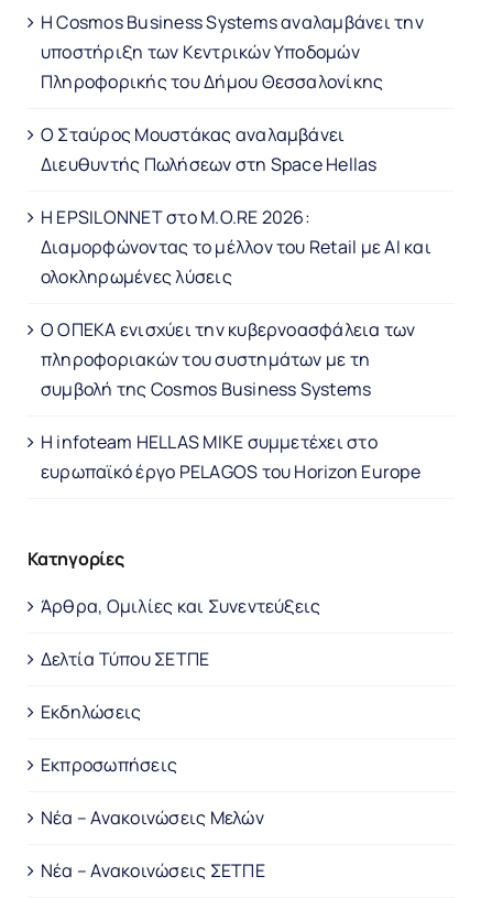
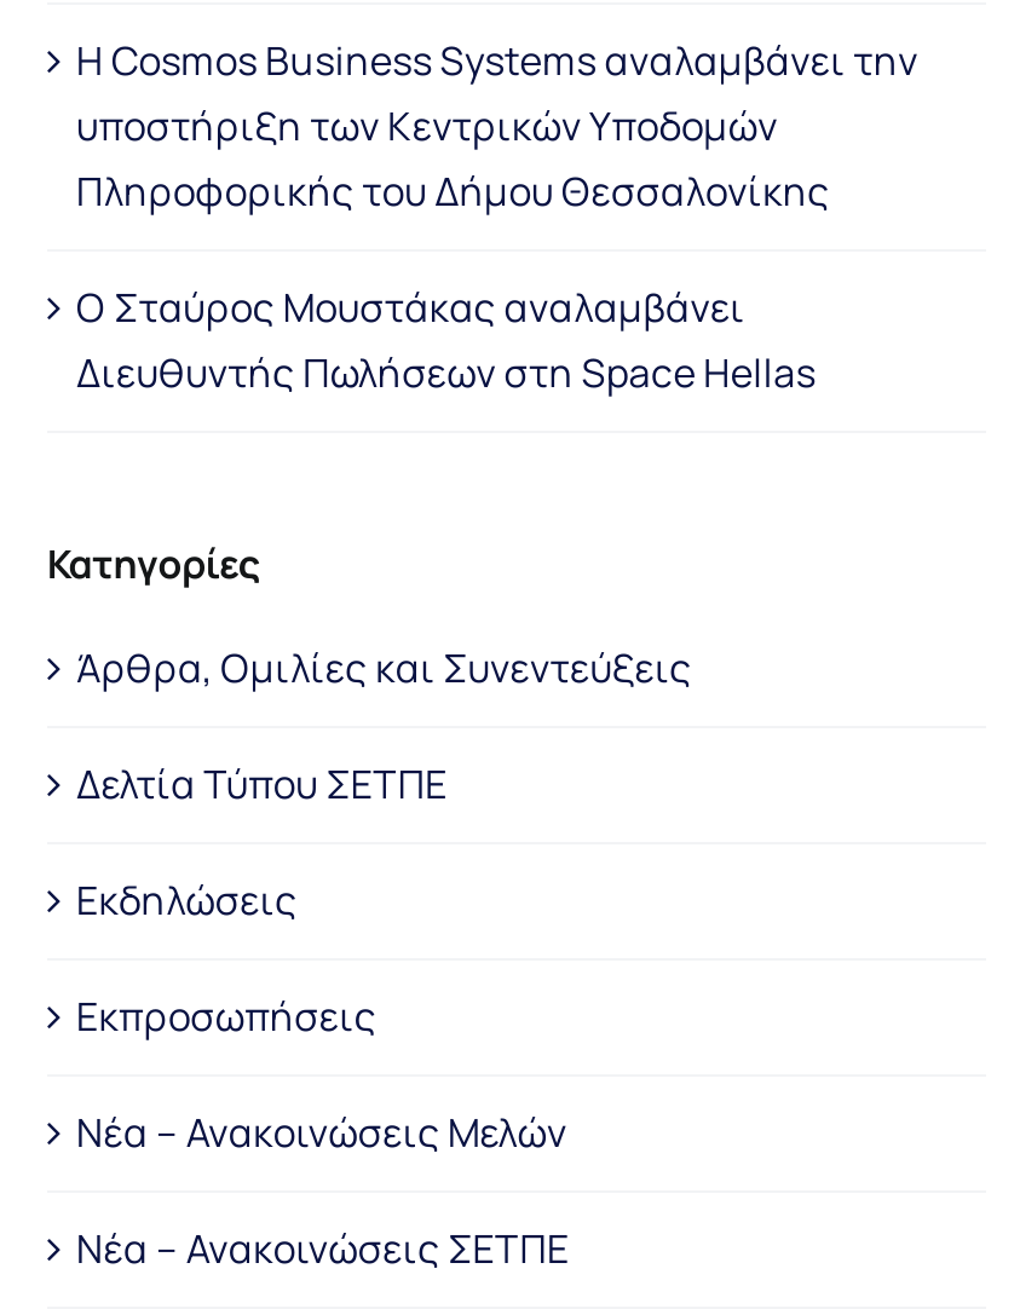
- Η EPSILONNET στο M.O.RE 2026:
- Διαμορφώνοντας το μέλλον του Retail με AI και
- ολοκληρωμένες λύσεις
- Ο ΟΠΕΚΑ ενισχύει την κυβερνοασφάλεια των
- πληροφοριακών του συστημάτων με τη
- συμβολή της Cosmos Business Systems
- Η infoteam HELLAS MIKE συμμετέχει στο
- ευρωπαϊκό έργο PELAGOS του Horizon Europe
